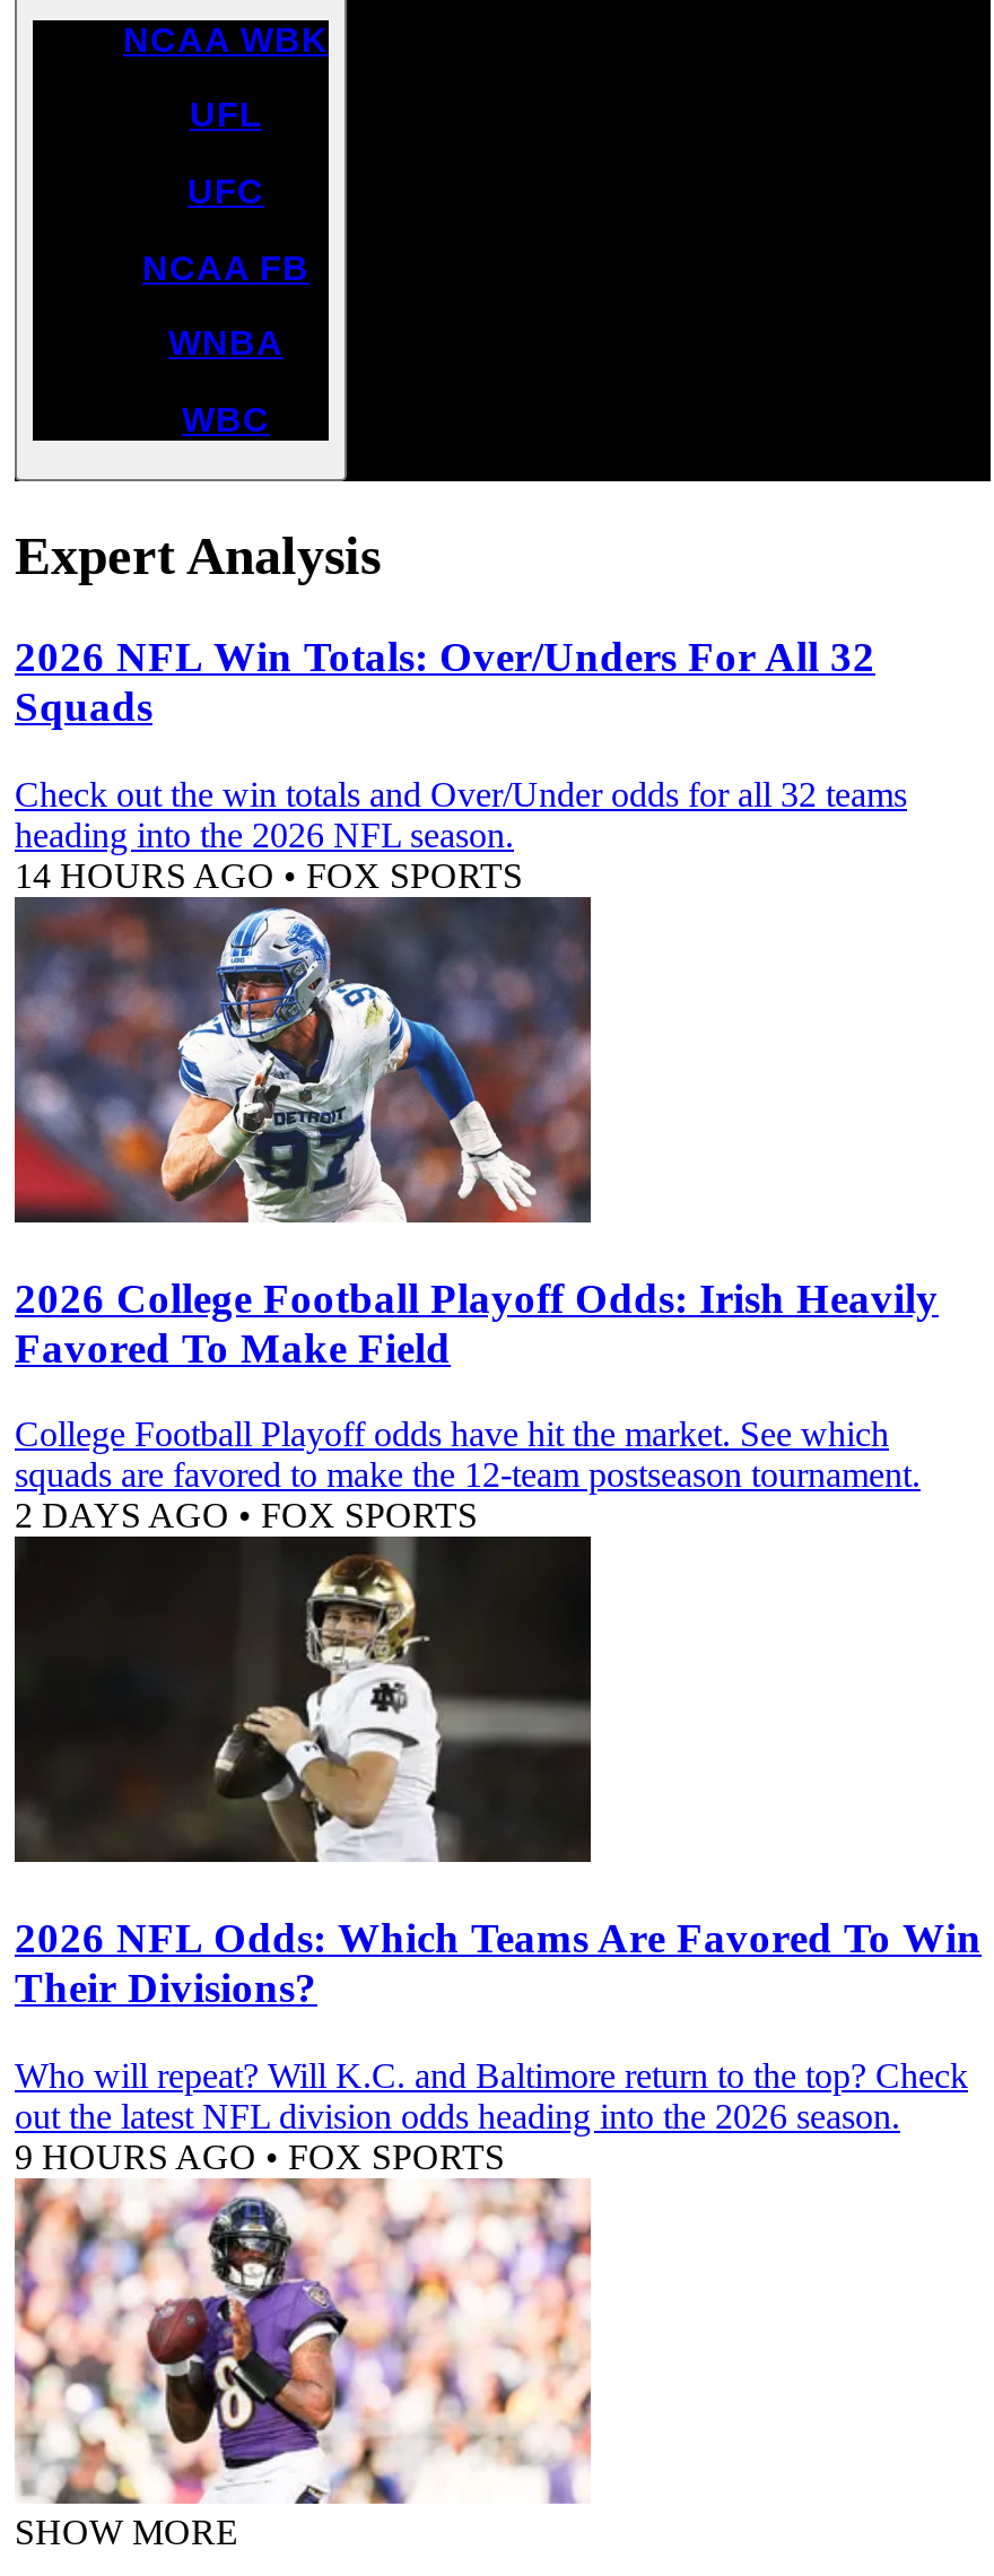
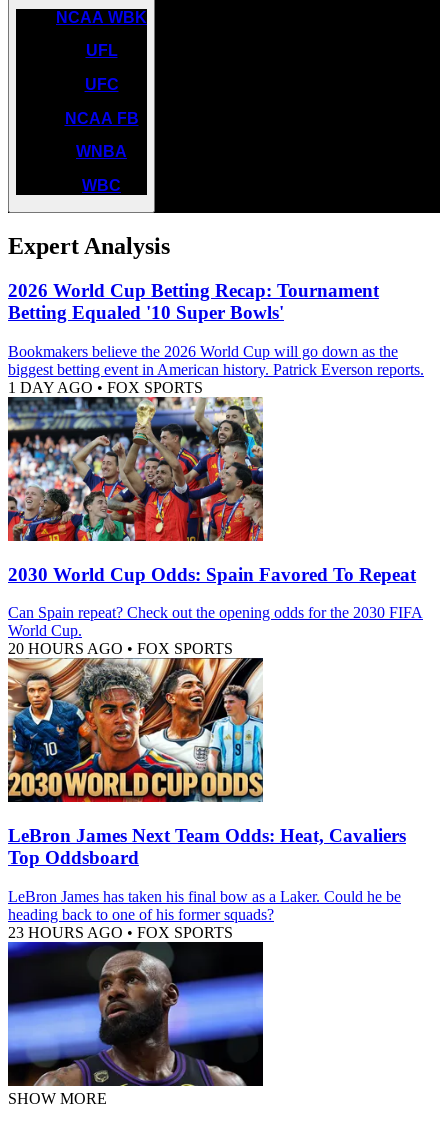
- 2026 NFL Win Totals: Over/Unders For All 32
- Squads
+ 2026 World Cup Betting Recap: Tournament
+ Betting Equaled '10 Super Bowls'

- Check out the win totals and Over/Under odds for all 32 teams
- heading into the 2026 NFL season.
- 14 HOURS AGO • FOX SPORTS
+ Bookmakers believe the 2026 World Cup will go down as the
+ biggest betting event in American history. Patrick Everson reports.
+ 1 DAY AGO • FOX SPORTS

- [image]
- 2026 College Football Playoff Odds: Irish Heavily
- Favored To Make Field
+ [image]
+ 2030 World Cup Odds: Spain Favored To Repeat

- College Football Playoff odds have hit the market. See which
- squads are favored to make the 12-team postseason tournament.
- 2 DAYS AGO • FOX SPORTS
+ Can Spain repeat? Check out the opening odds for the 2030 FIFA
+ World Cup.
+ 20 HOURS AGO • FOX SPORTS

- [image]
- 2026 NFL Odds: Which Teams Are Favored To Win
- Their Divisions?
+ [image]
+ LeBron James Next Team Odds: Heat, Cavaliers
+ Top Oddsboard

- Who will repeat? Will K.C. and Baltimore return to the top? Check
- out the latest NFL division odds heading into the 2026 season.
- 9 HOURS AGO • FOX SPORTS
+ LeBron James has taken his final bow as a Laker. Could he be
+ heading back to one of his former squads?
+ 23 HOURS AGO • FOX SPORTS

- [image]
+ [image]
